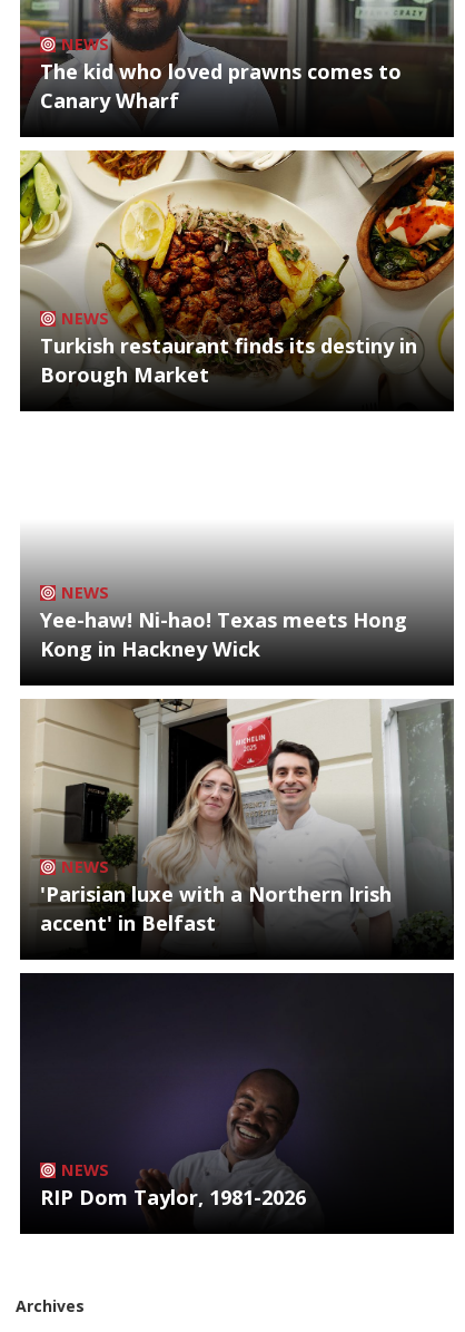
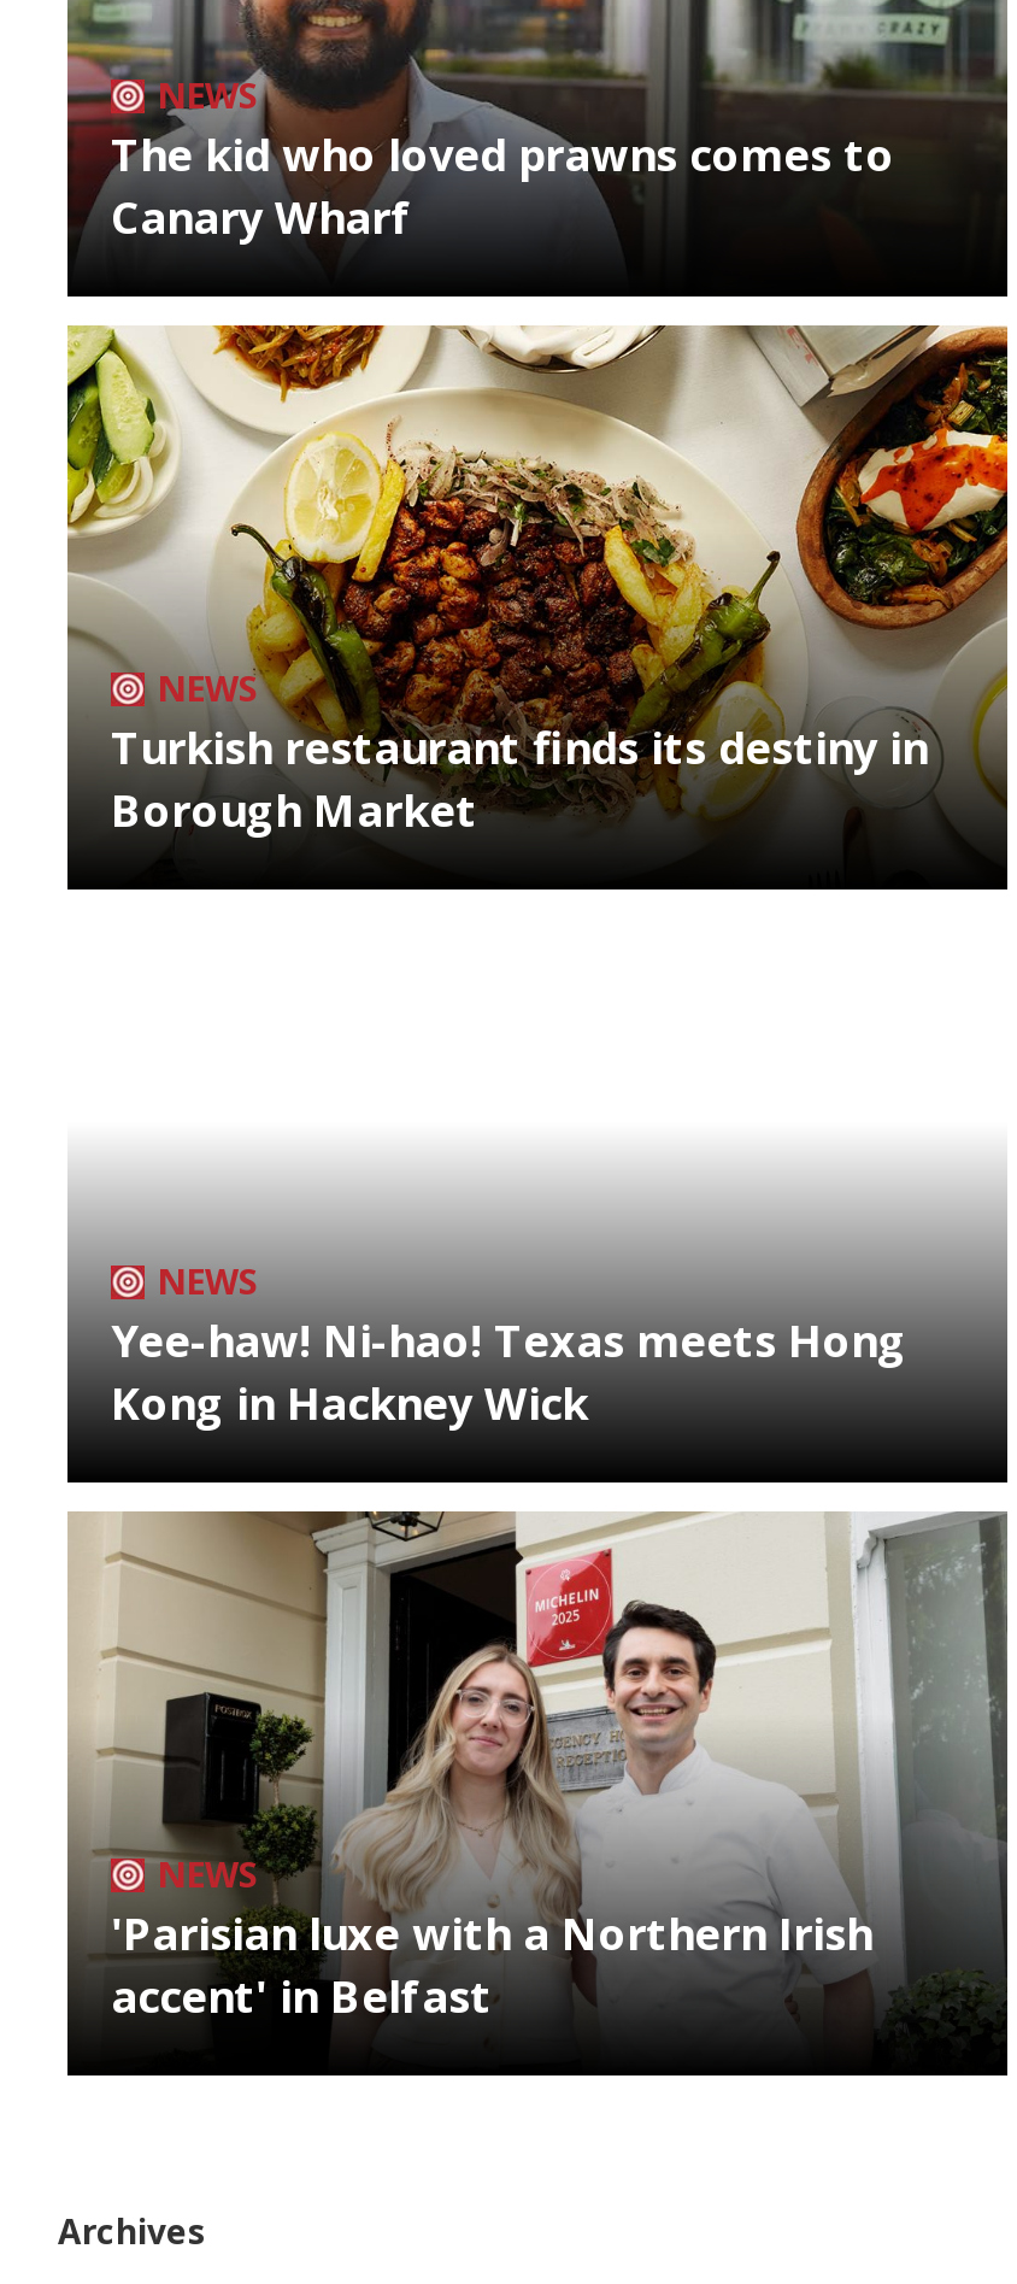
- [image]
- NEWS
- RIP Dom Taylor, 1981-2026
